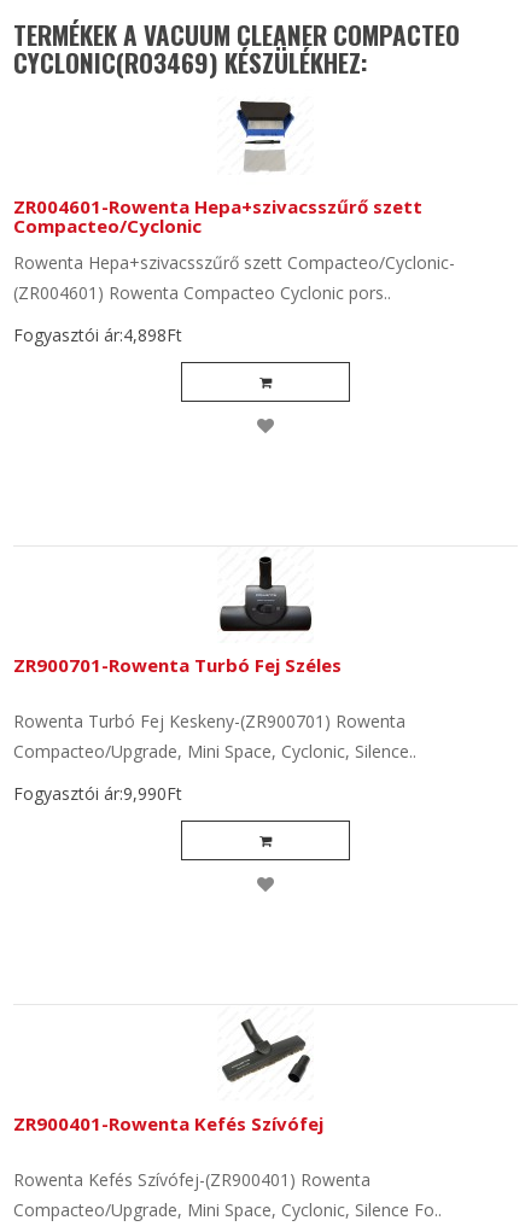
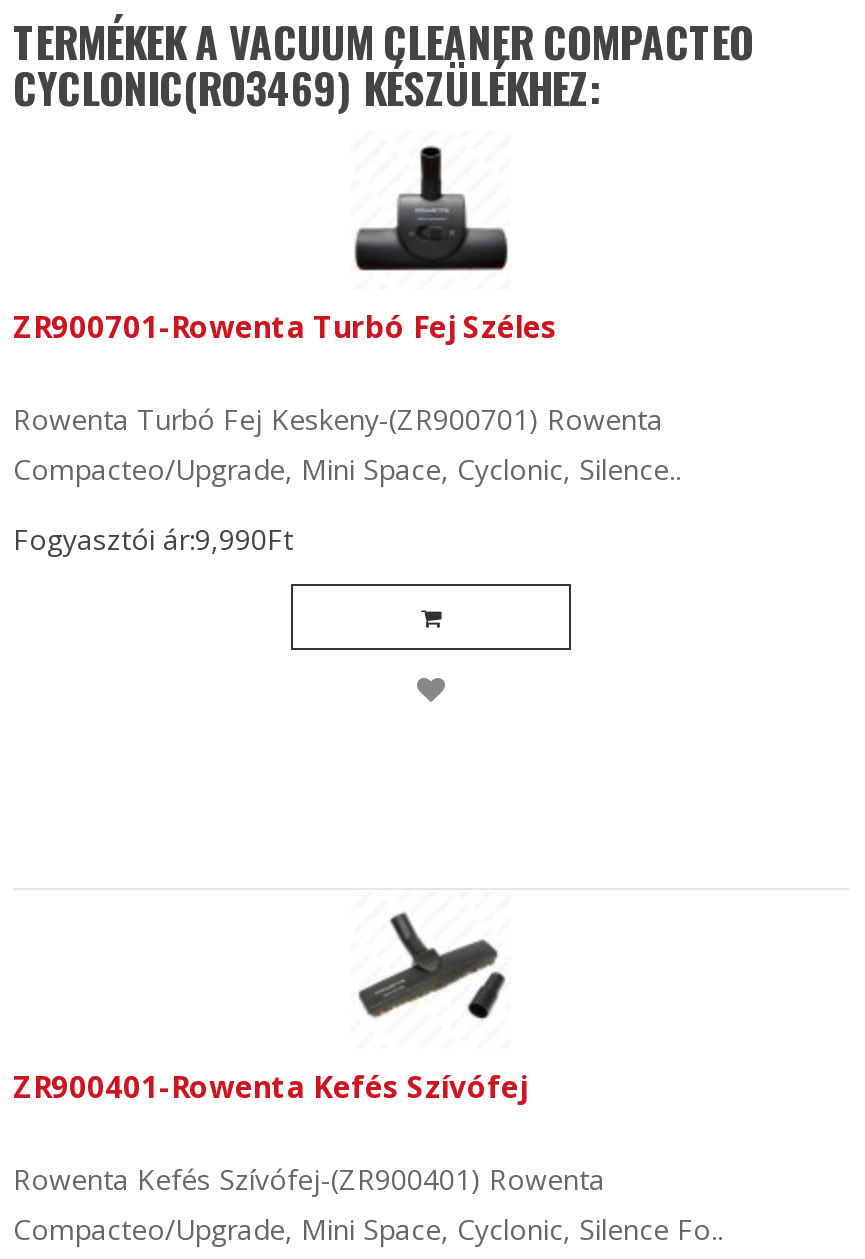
- [image]
- ZR004601-Rowenta Hepa+szivacsszűrő szett
- Compacteo/Cyclonic
- Rowenta Hepa+szivacsszűrő szett Compacteo/Cyclonic-
- (ZR004601) Rowenta Compacteo Cyclonic pors..
- Fogyasztói ár:4,898Ft
